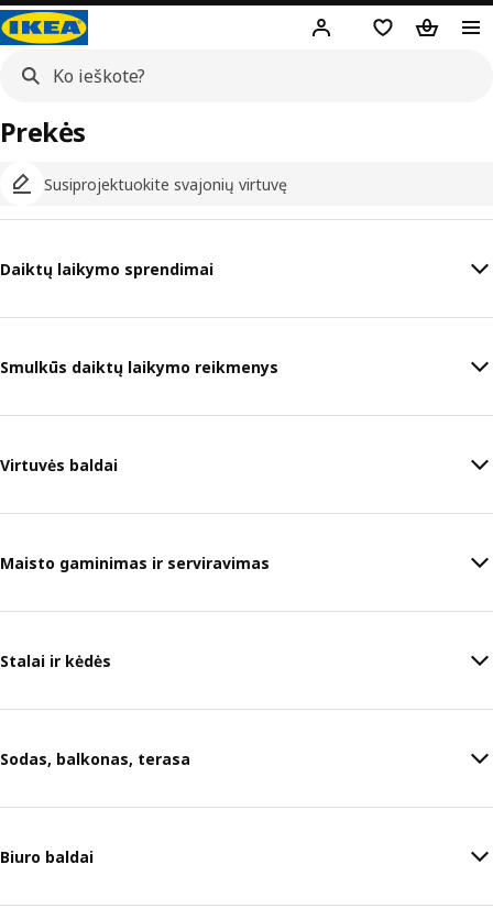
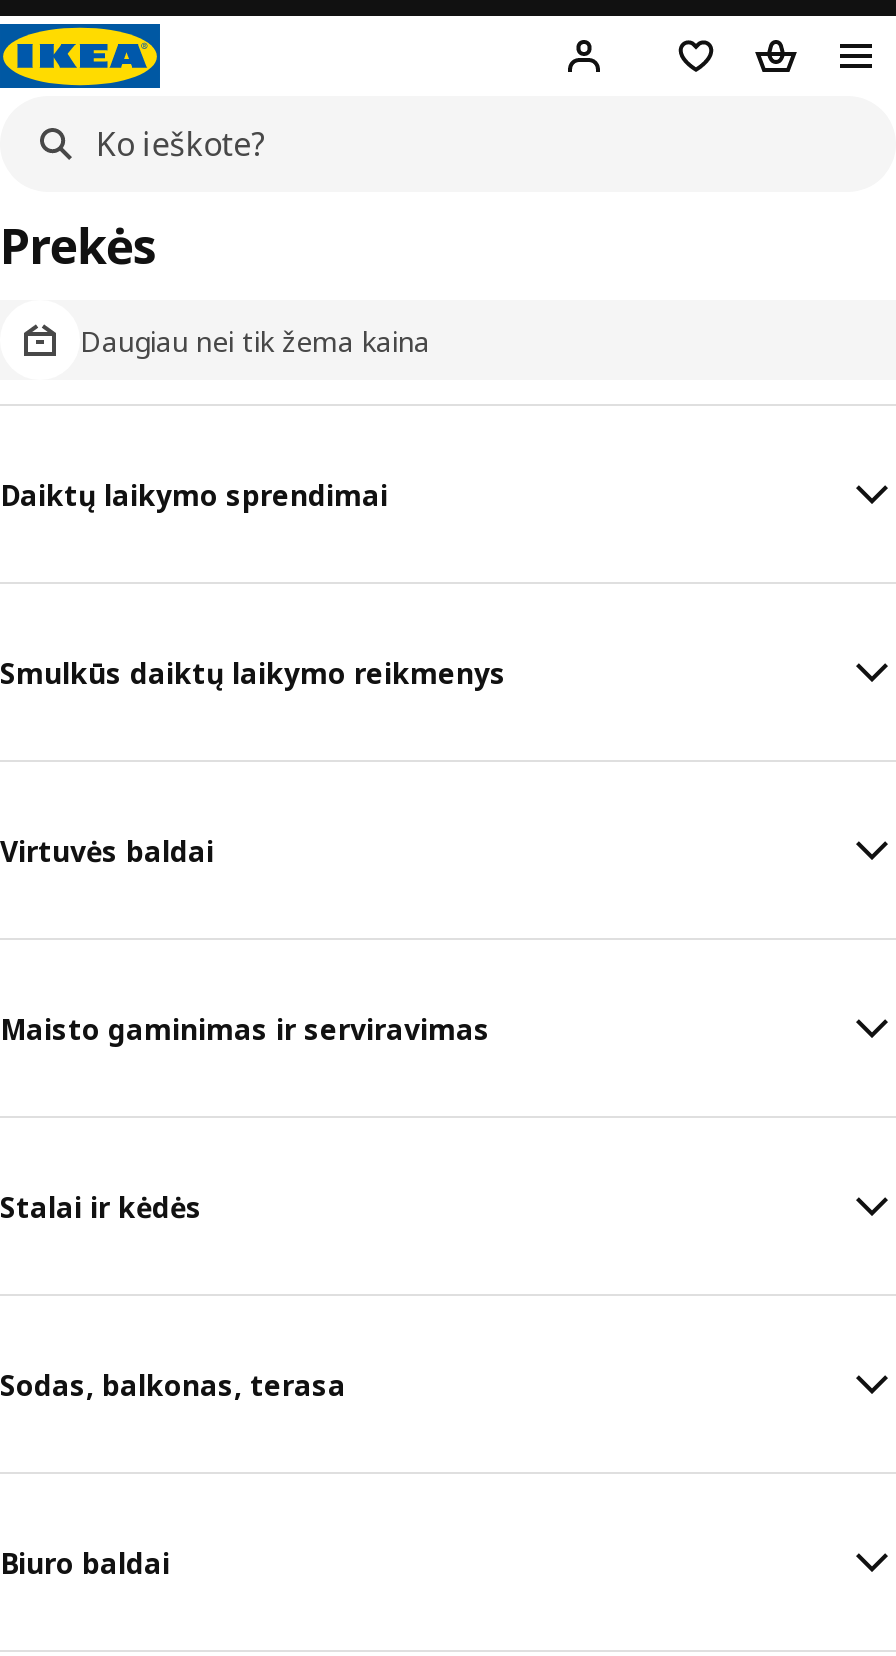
- Susiprojektuokite svajonių virtuvę
+ Daugiau nei tik žema kaina
